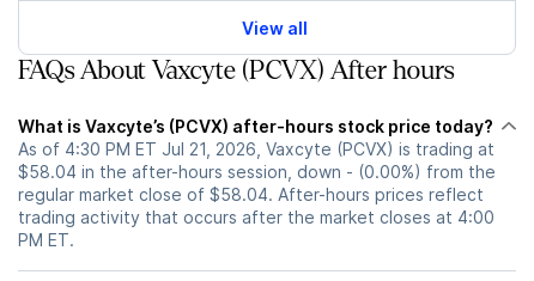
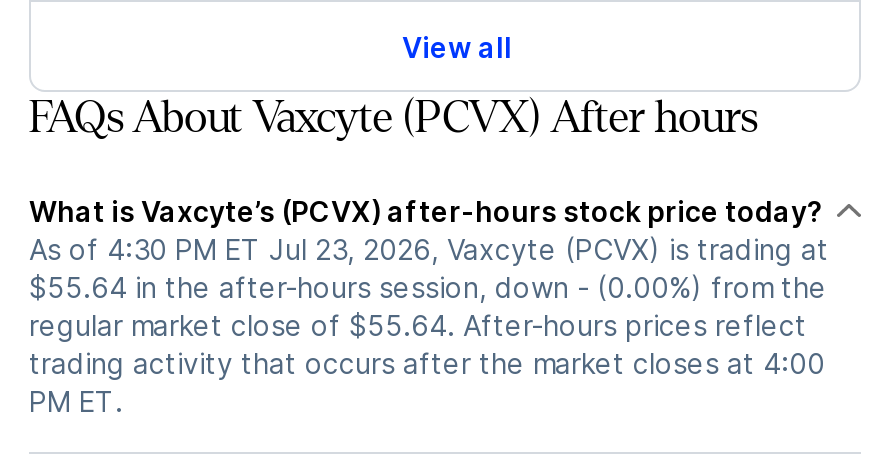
- As of 4:30 PM ET Jul 21, 2026, Vaxcyte (PCVX) is trading at
+ As of 4:30 PM ET Jul 23, 2026, Vaxcyte (PCVX) is trading at

- $58.04 in the after-hours session, down - (0.00%) from the
+ $55.64 in the after-hours session, down - (0.00%) from the

- regular market close of $58.04. After-hours prices reflect
+ regular market close of $55.64. After-hours prices reflect
